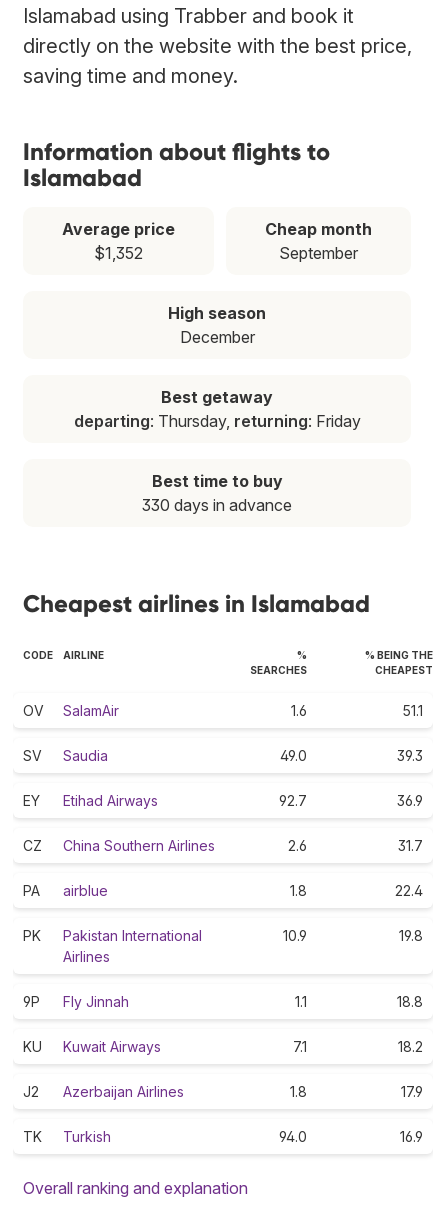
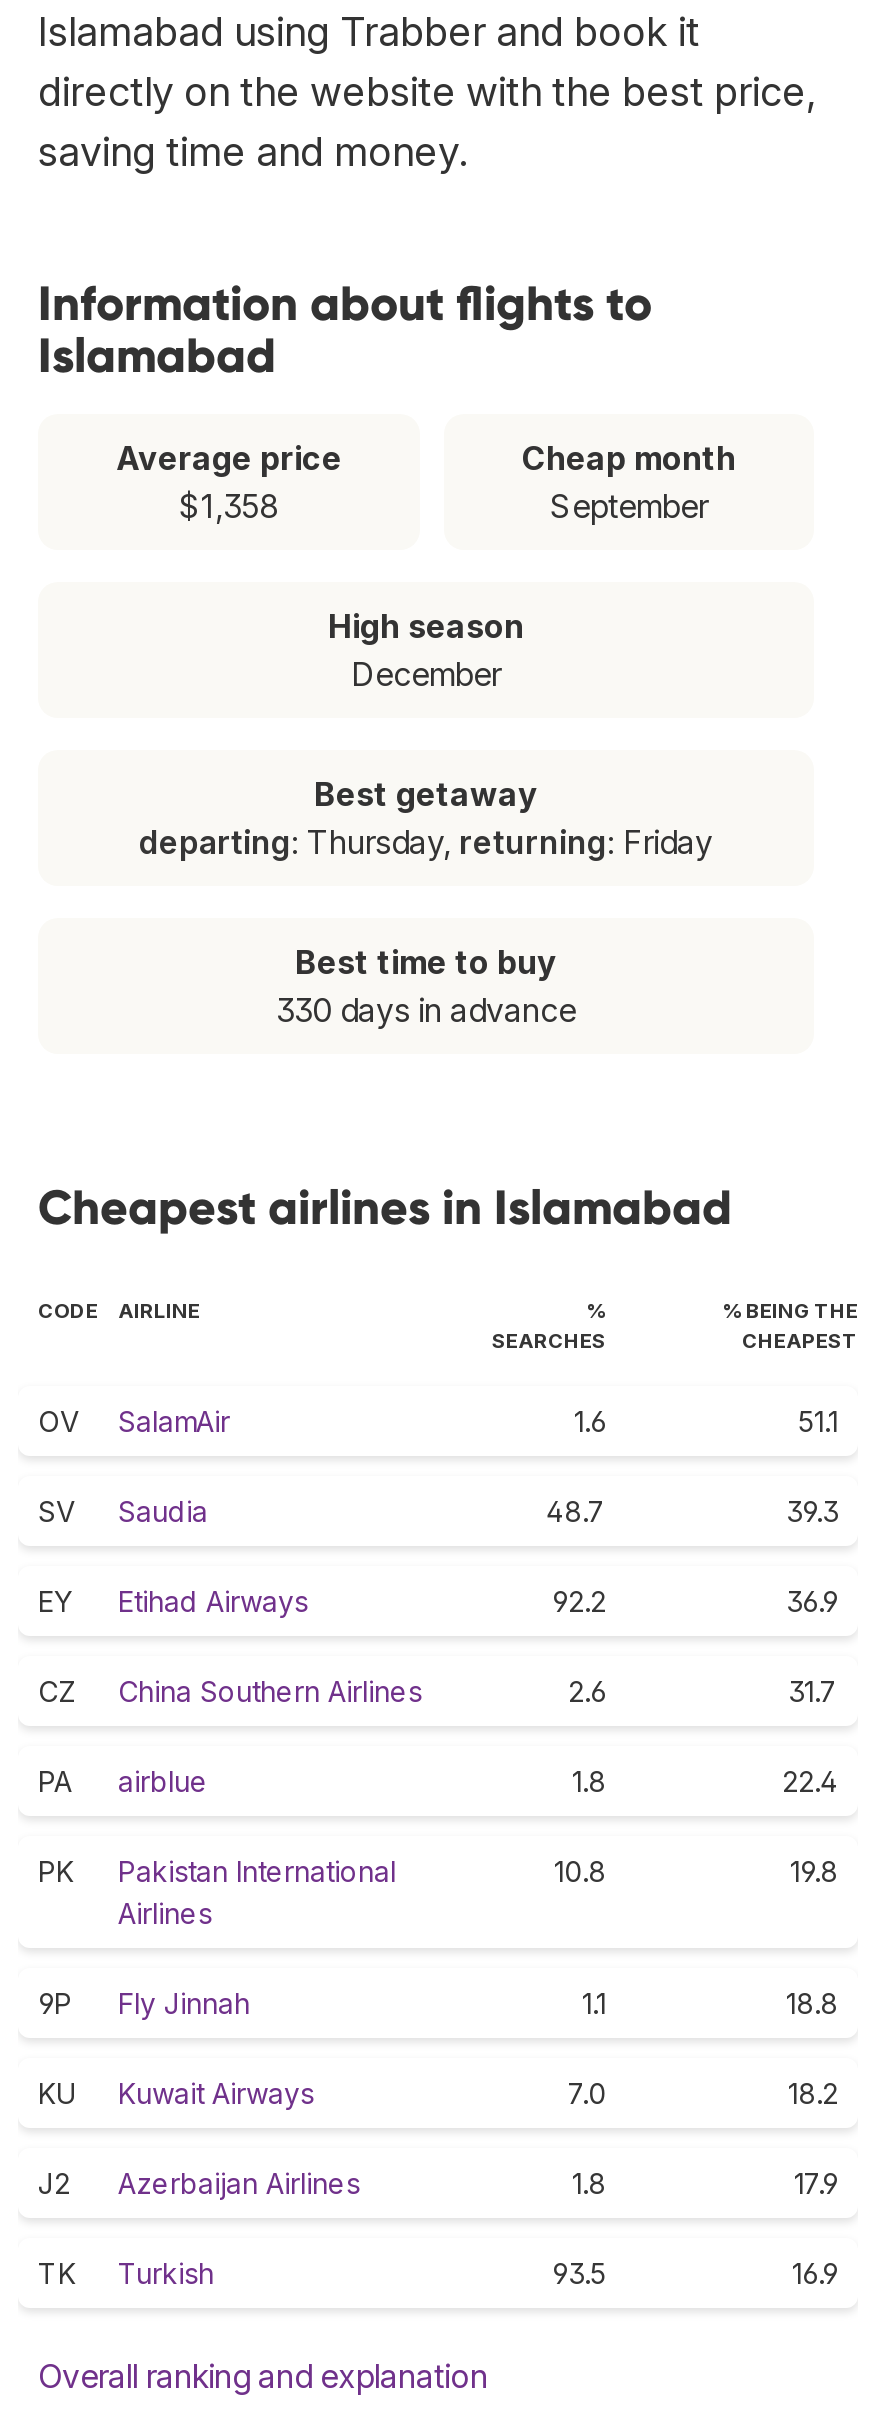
- $1,352
+ $1,358

- 49.0
+ 48.7

- 92.7
+ 92.2

- 10.9
+ 10.8

- 7.1
+ 7.0

- 94.0
+ 93.5
